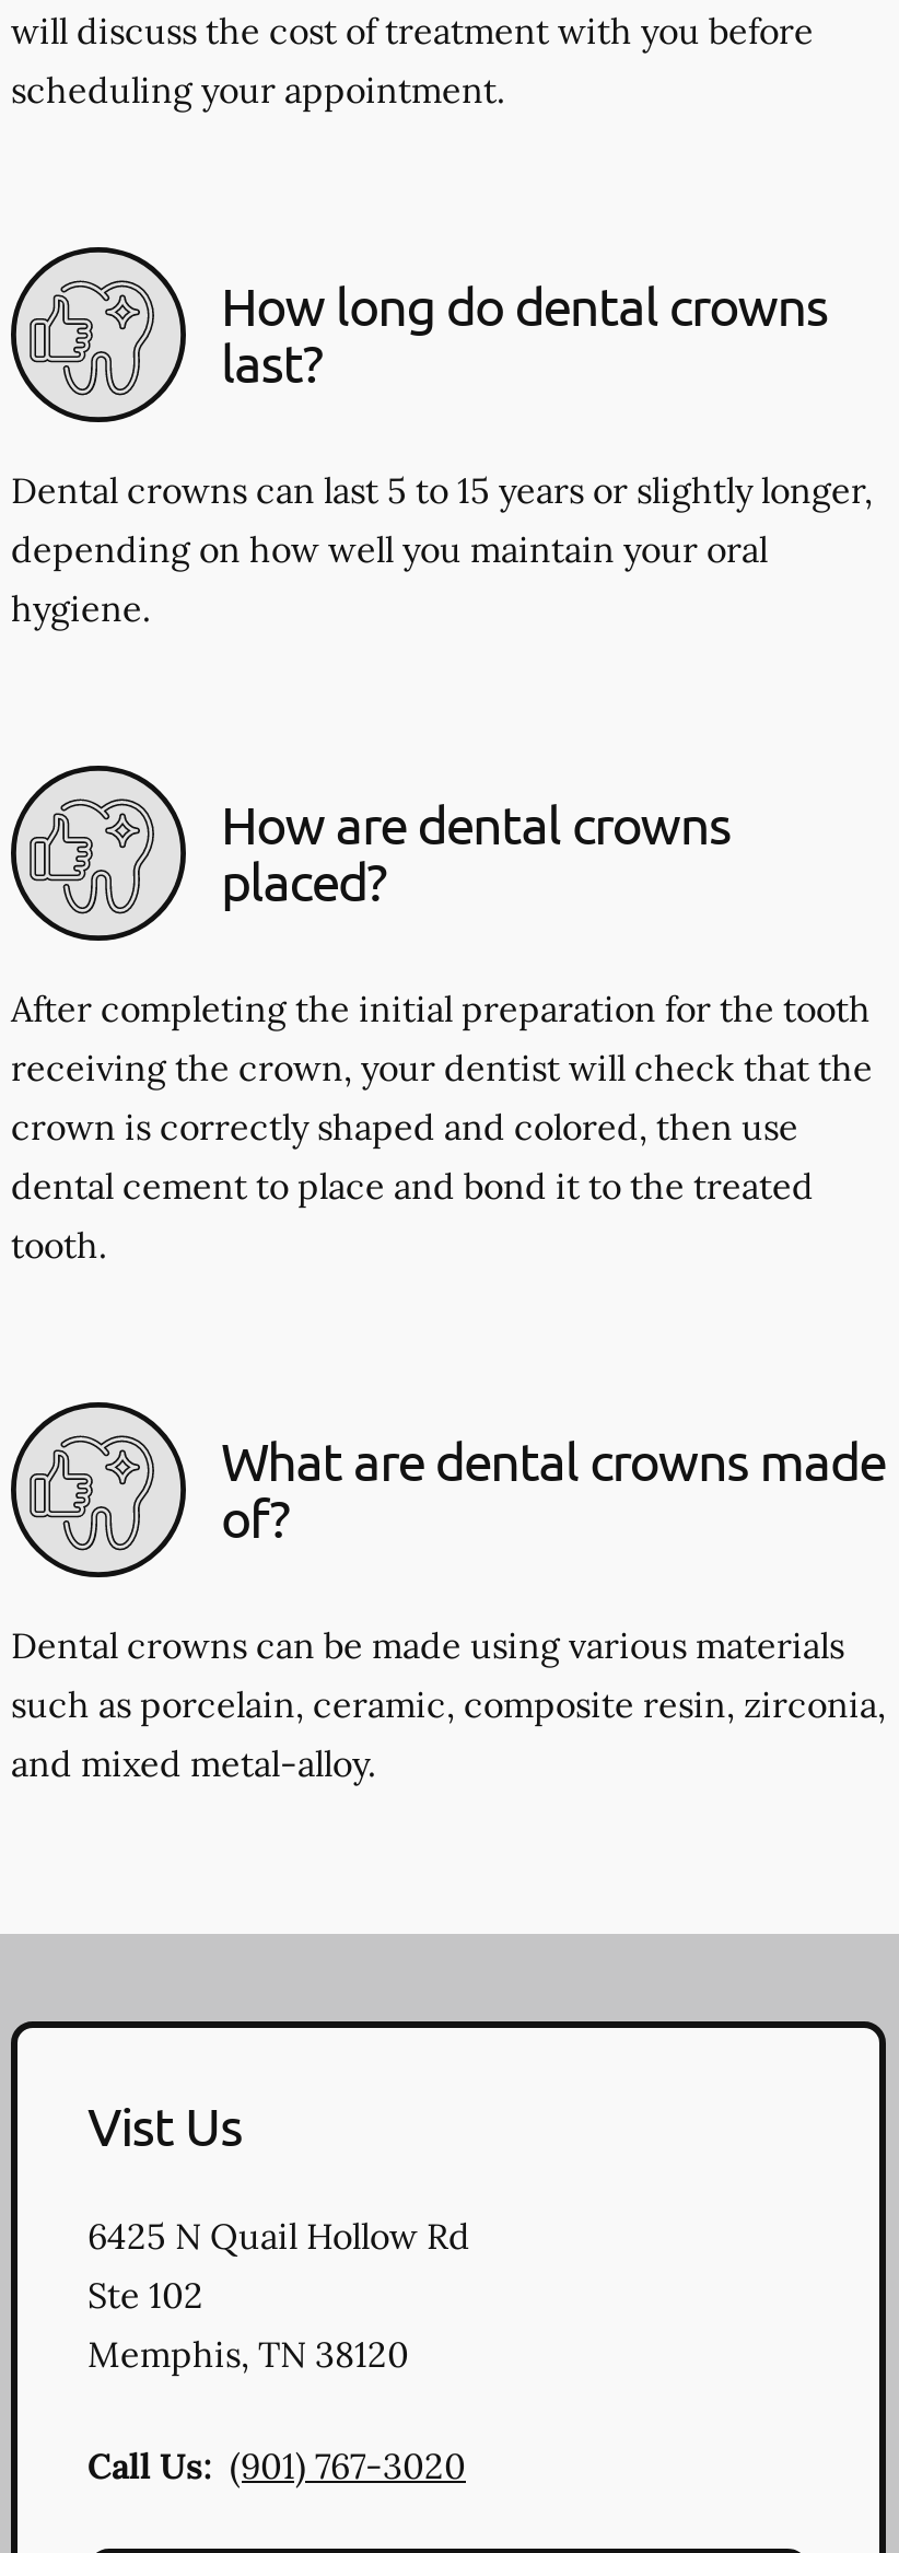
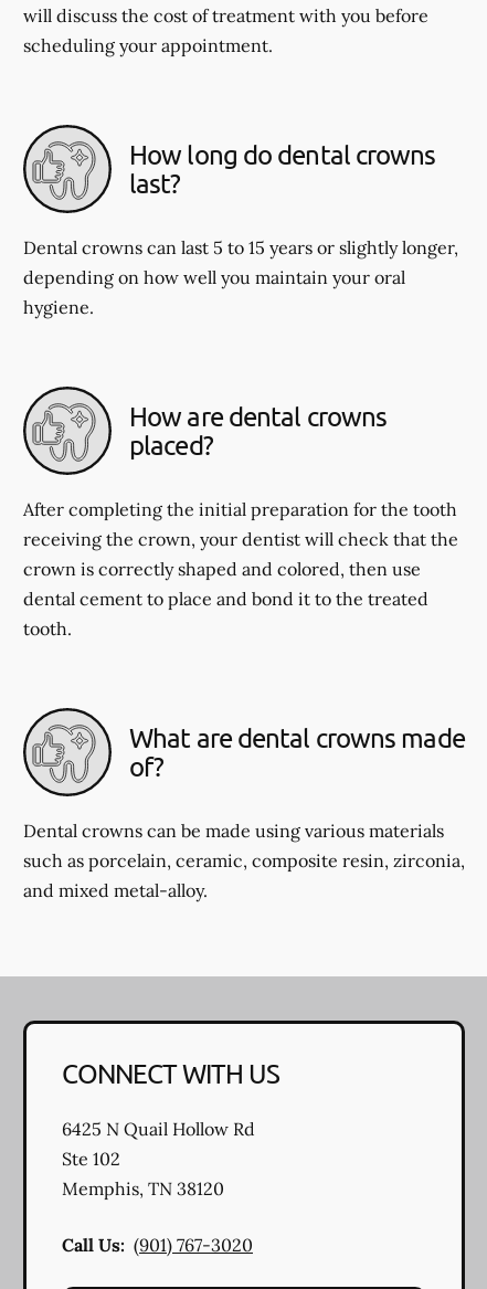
- Vist Us
+ CONNECT WITH US
